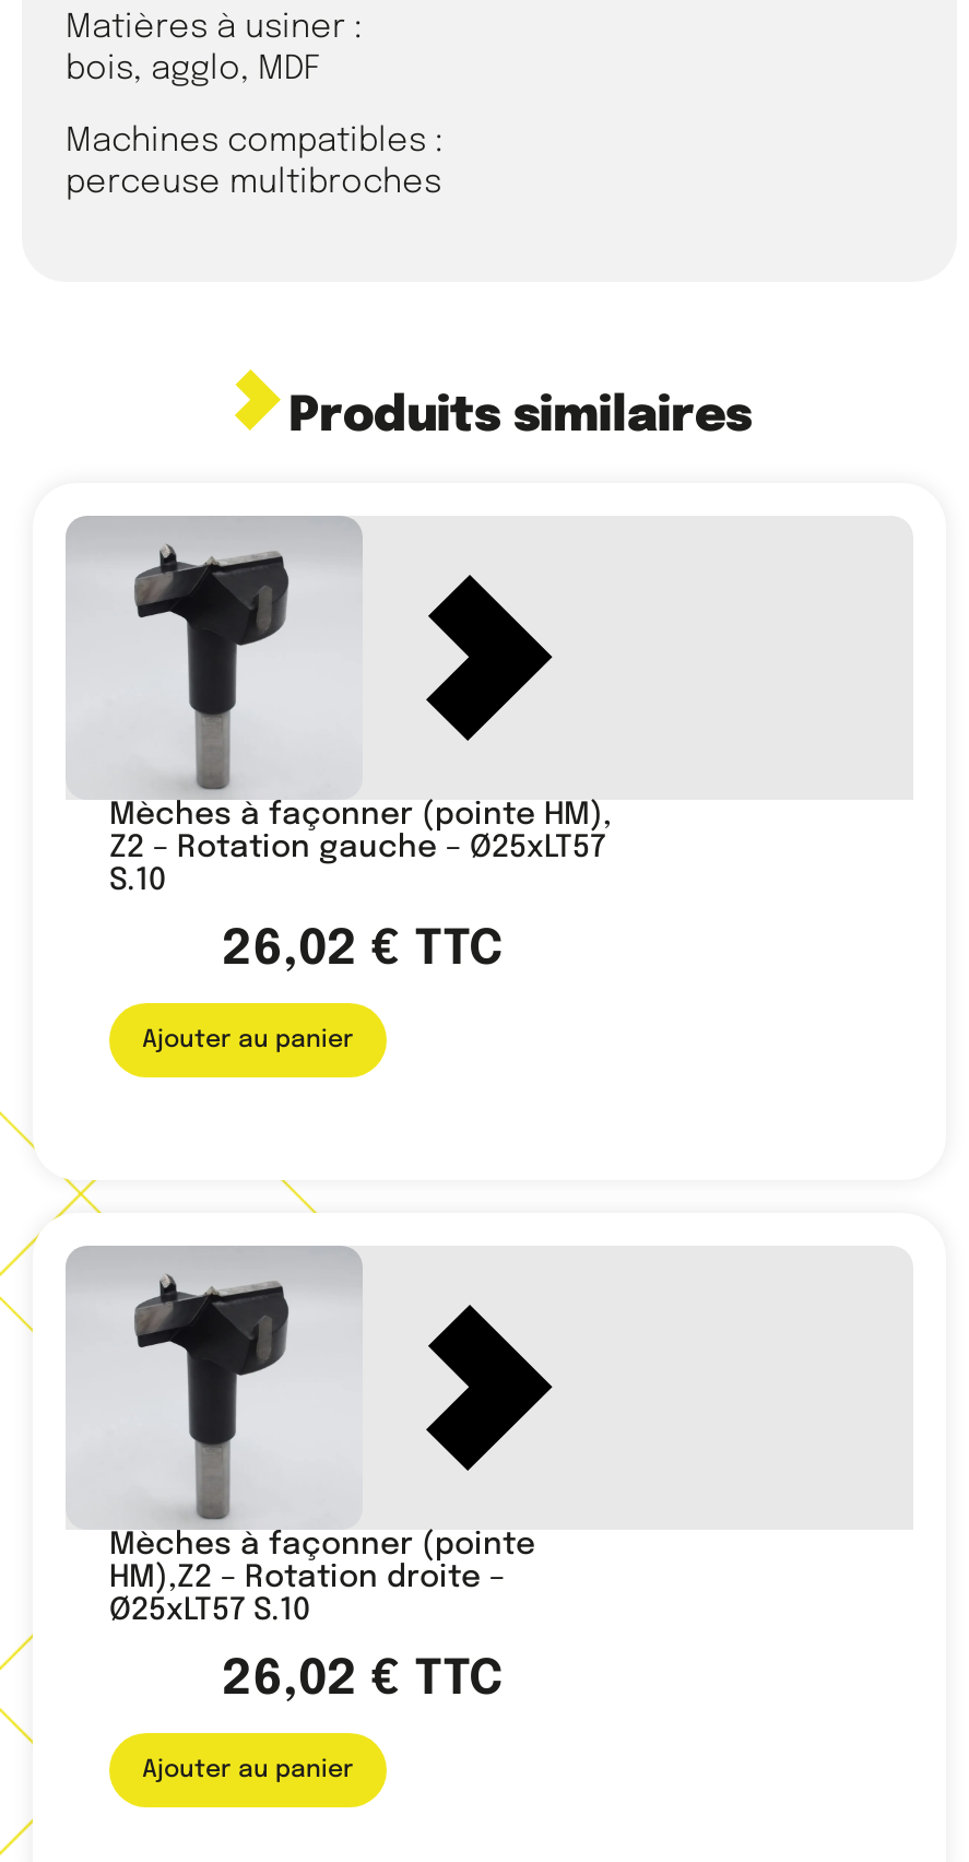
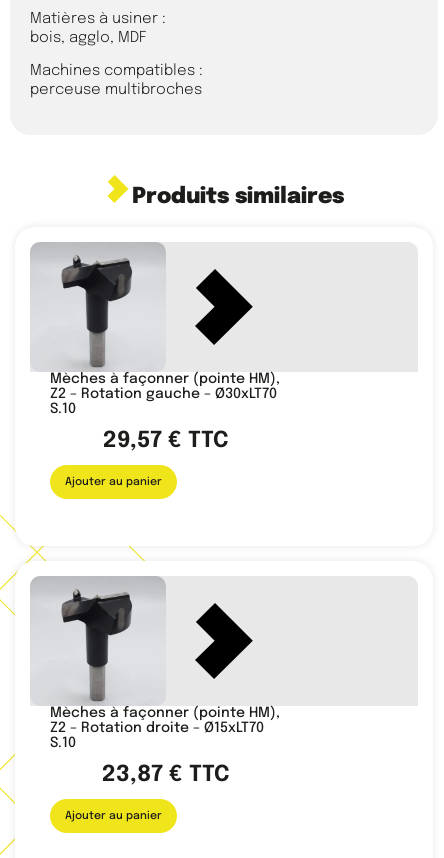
- Z2 – Rotation gauche – Ø25xLT57
+ Z2 – Rotation gauche – Ø30xLT70

- 26,02 €TTC
+ 29,57 €TTC

- Mèches à façonner (pointe
- HM),Z2 – Rotation droite –
- Ø25xLT57 S.10
+ Mèches à façonner (pointe HM),
+ Z2 – Rotation droite – Ø15xLT70
+ S.10

- 26,02 €TTC
+ 23,87 €TTC
